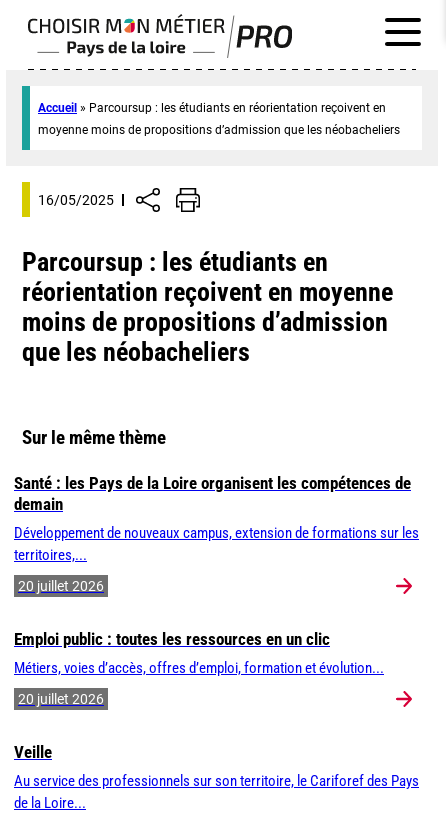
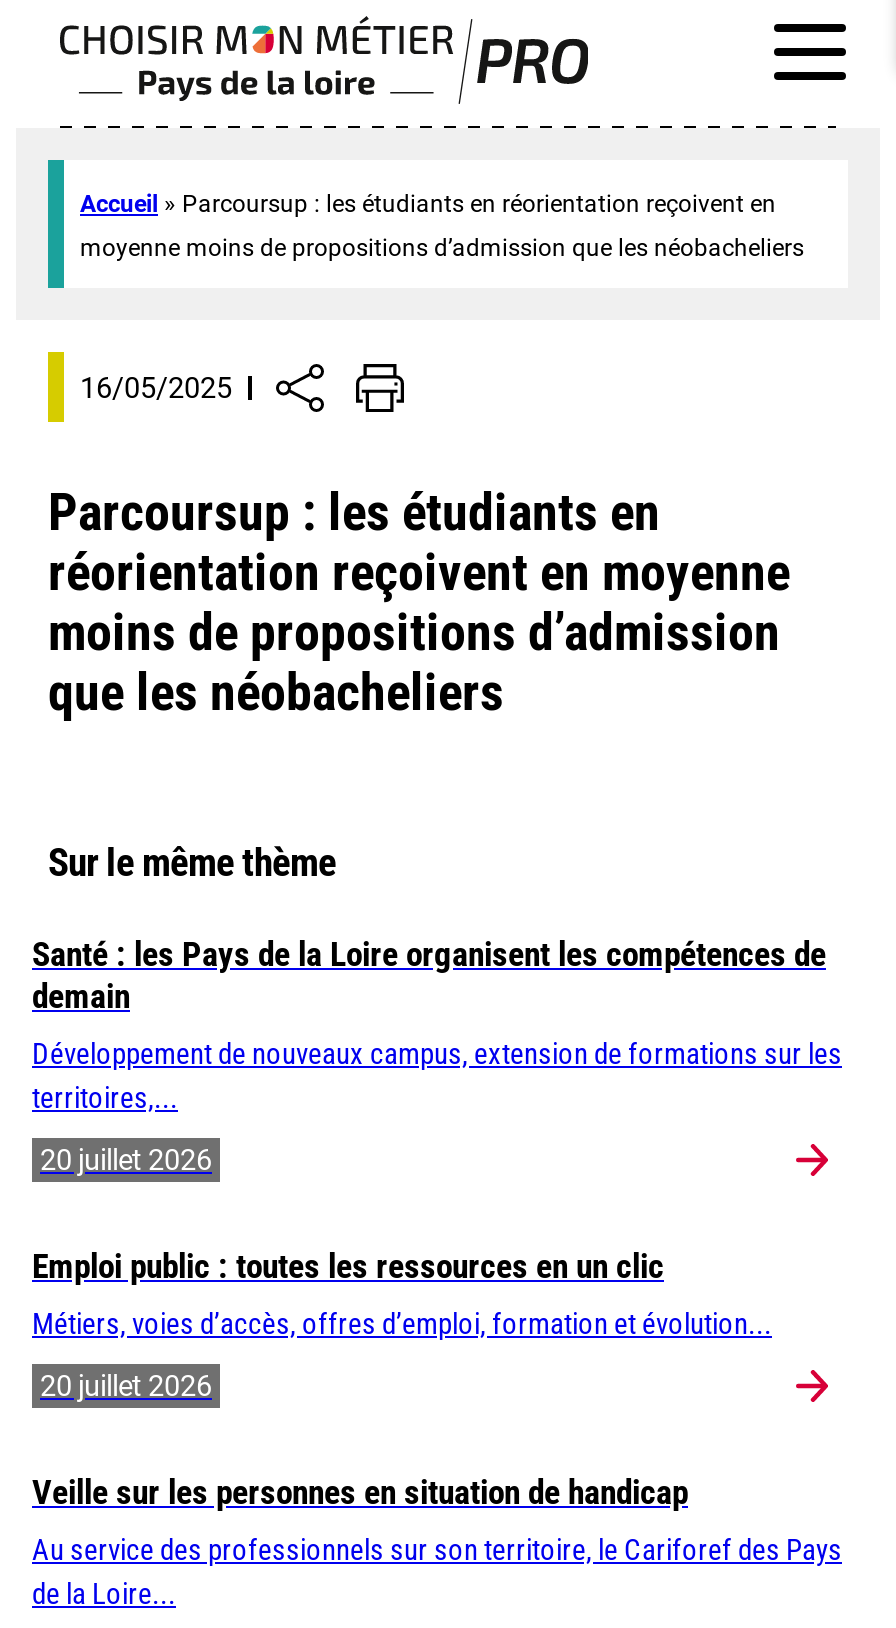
- Veille
+ Veille sur les personnes en situation de handicap
